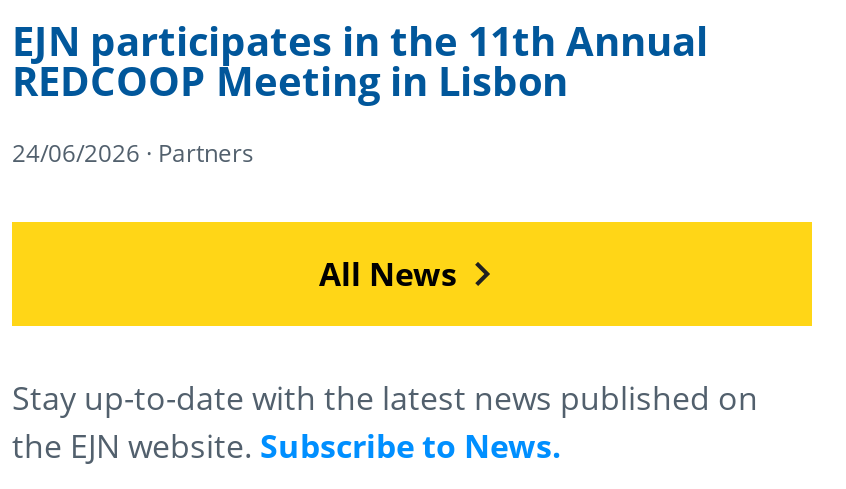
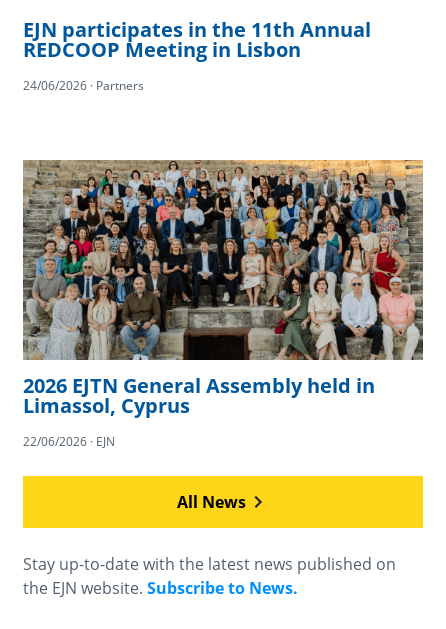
+ [image]
+ 2026 EJTN General Assembly held in
+ Limassol, Cyprus
+ 22/06/2026 · EJN
